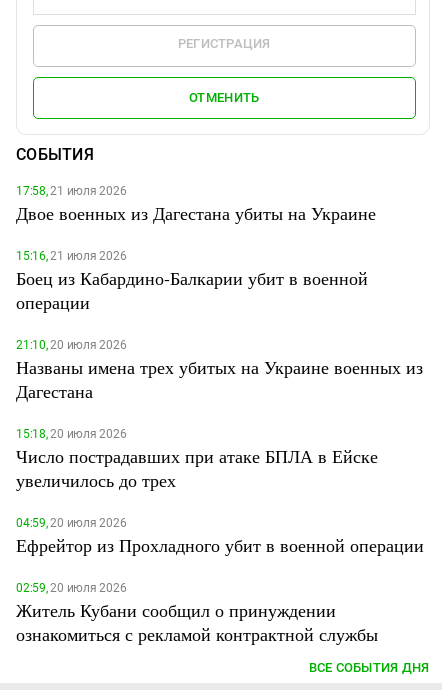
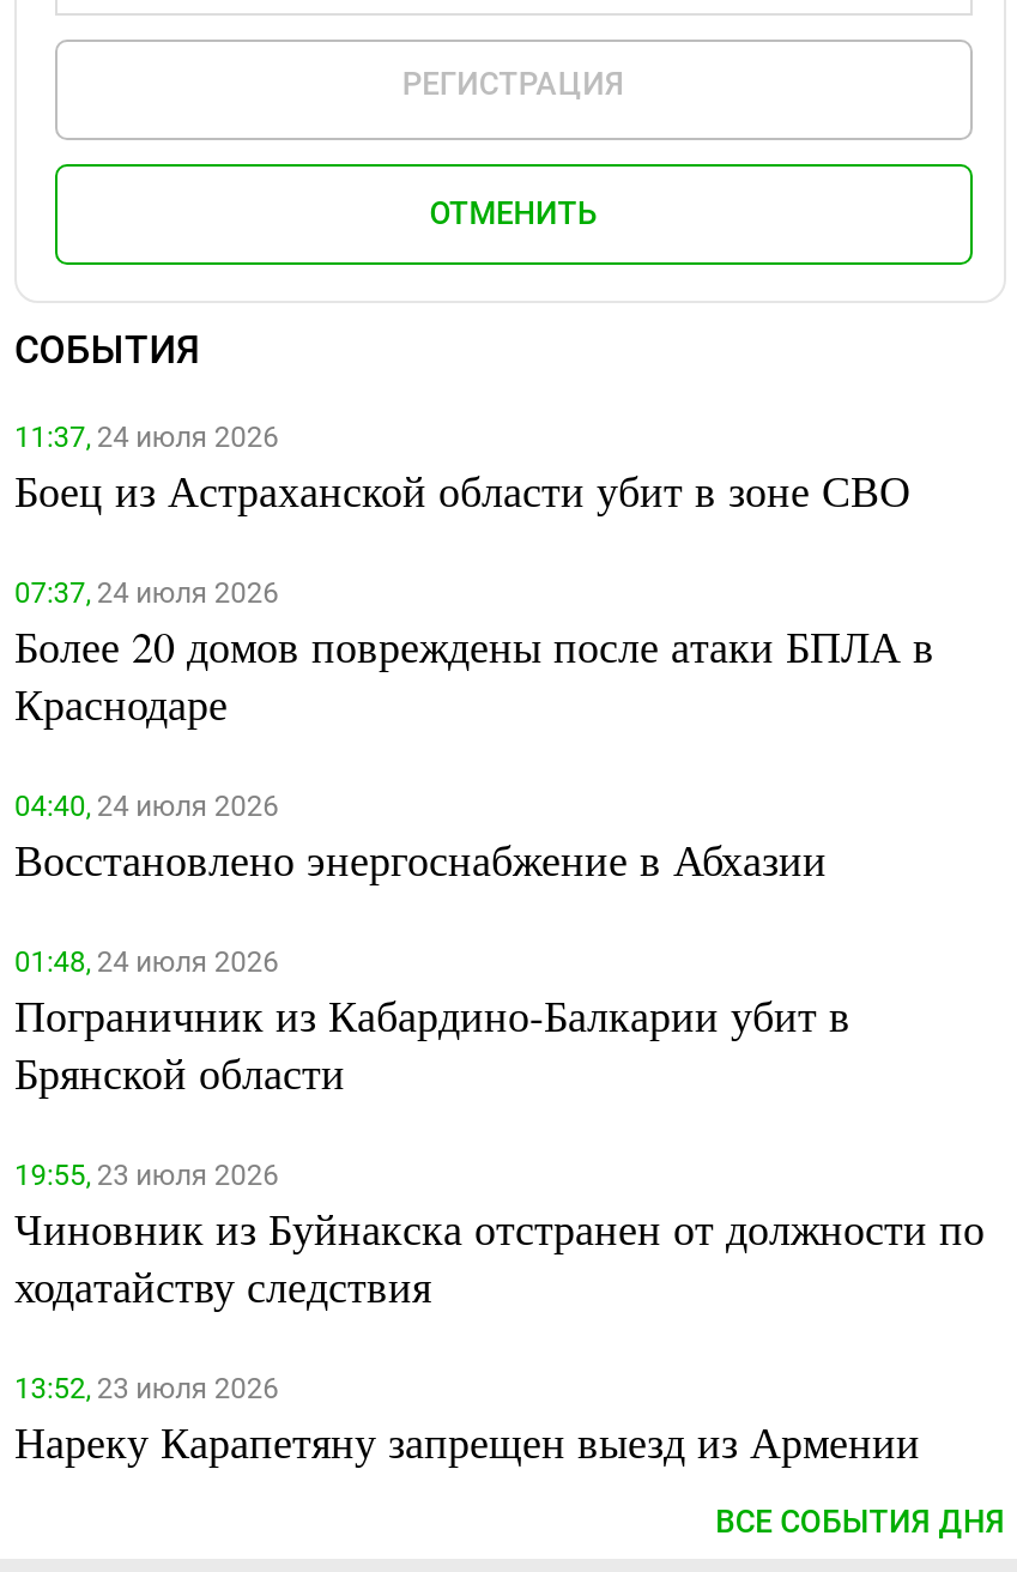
- 17:58, 21 июля 2026
- Двое военных из Дагестана убиты на Украине
+ 11:37, 24 июля 2026
+ Боец из Астраханской области убит в зоне СВО

- 15:16, 21 июля 2026
- Боец из Кабардино-Балкарии убит в военной
- операции
+ 07:37, 24 июля 2026
+ Более 20 домов повреждены после атаки БПЛА в
+ Краснодаре

- 21:10, 20 июля 2026
- Названы имена трех убитых на Украине военных из
- Дагестана
+ 04:40, 24 июля 2026
+ Восстановлено энергоснабжение в Абхазии

- 15:18, 20 июля 2026
- Число пострадавших при атаке БПЛА в Ейске
- увеличилось до трех
+ 01:48, 24 июля 2026
+ Пограничник из Кабардино-Балкарии убит в
+ Брянской области

- 04:59, 20 июля 2026
- Ефрейтор из Прохладного убит в военной операции
+ 19:55, 23 июля 2026
+ Чиновник из Буйнакска отстранен от должности по
+ ходатайству следствия

- 02:59, 20 июля 2026
- Житель Кубани сообщил о принуждении
- ознакомиться с рекламой контрактной службы
+ 13:52, 23 июля 2026
+ Нареку Карапетяну запрещен выезд из Армении
